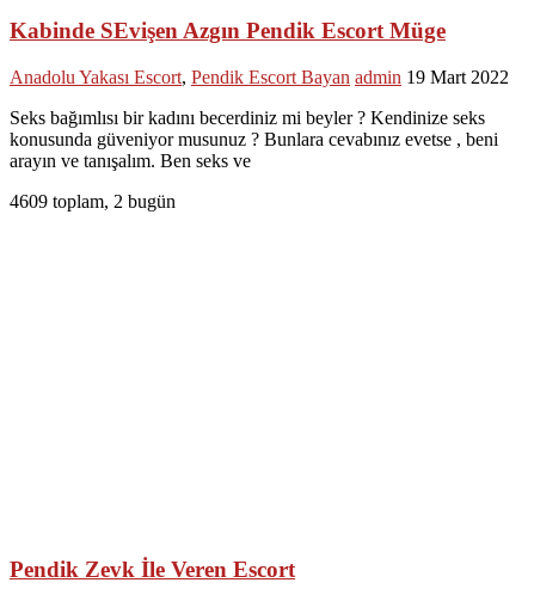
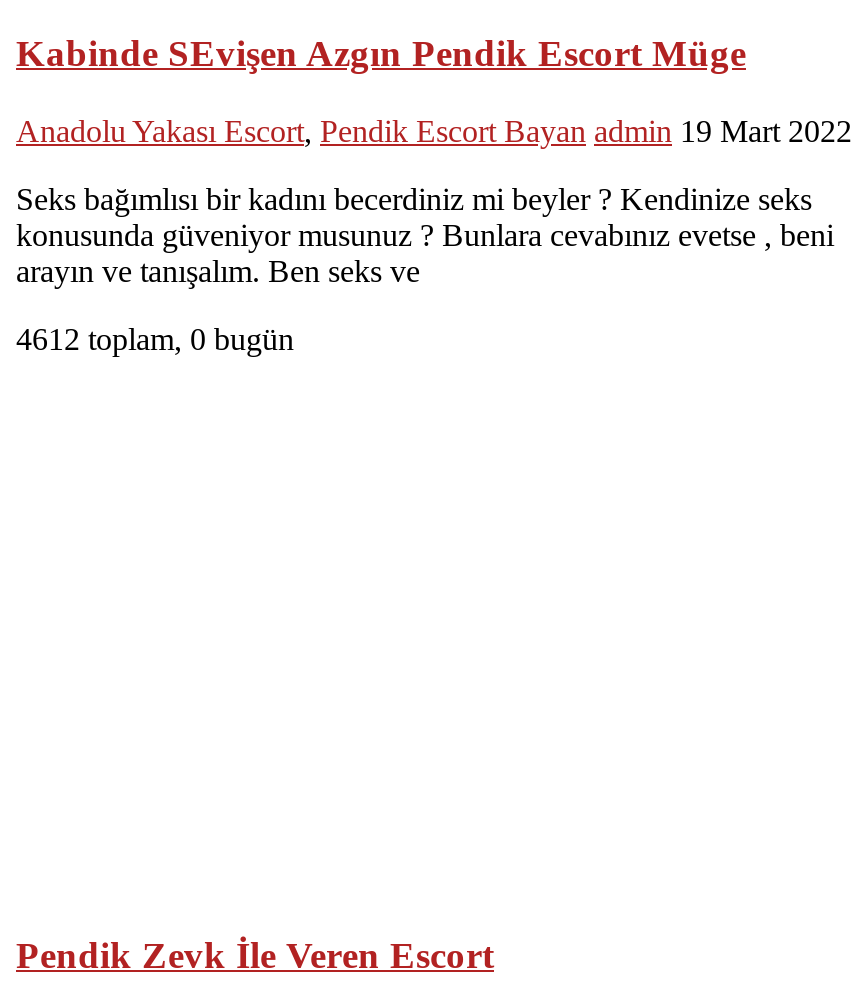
- 4609 toplam, 2 bugün
+ 4612 toplam, 0 bugün
